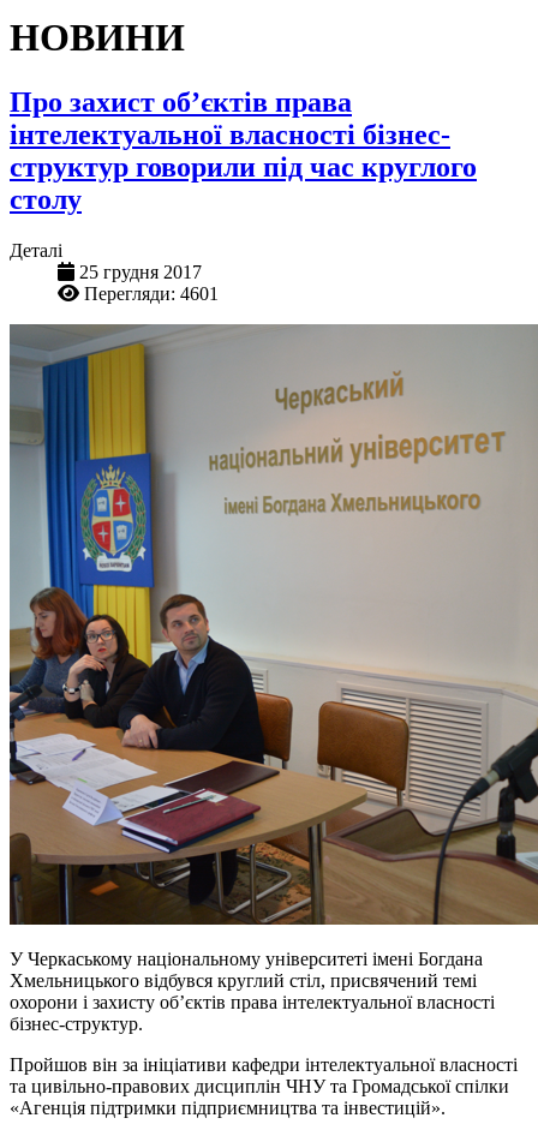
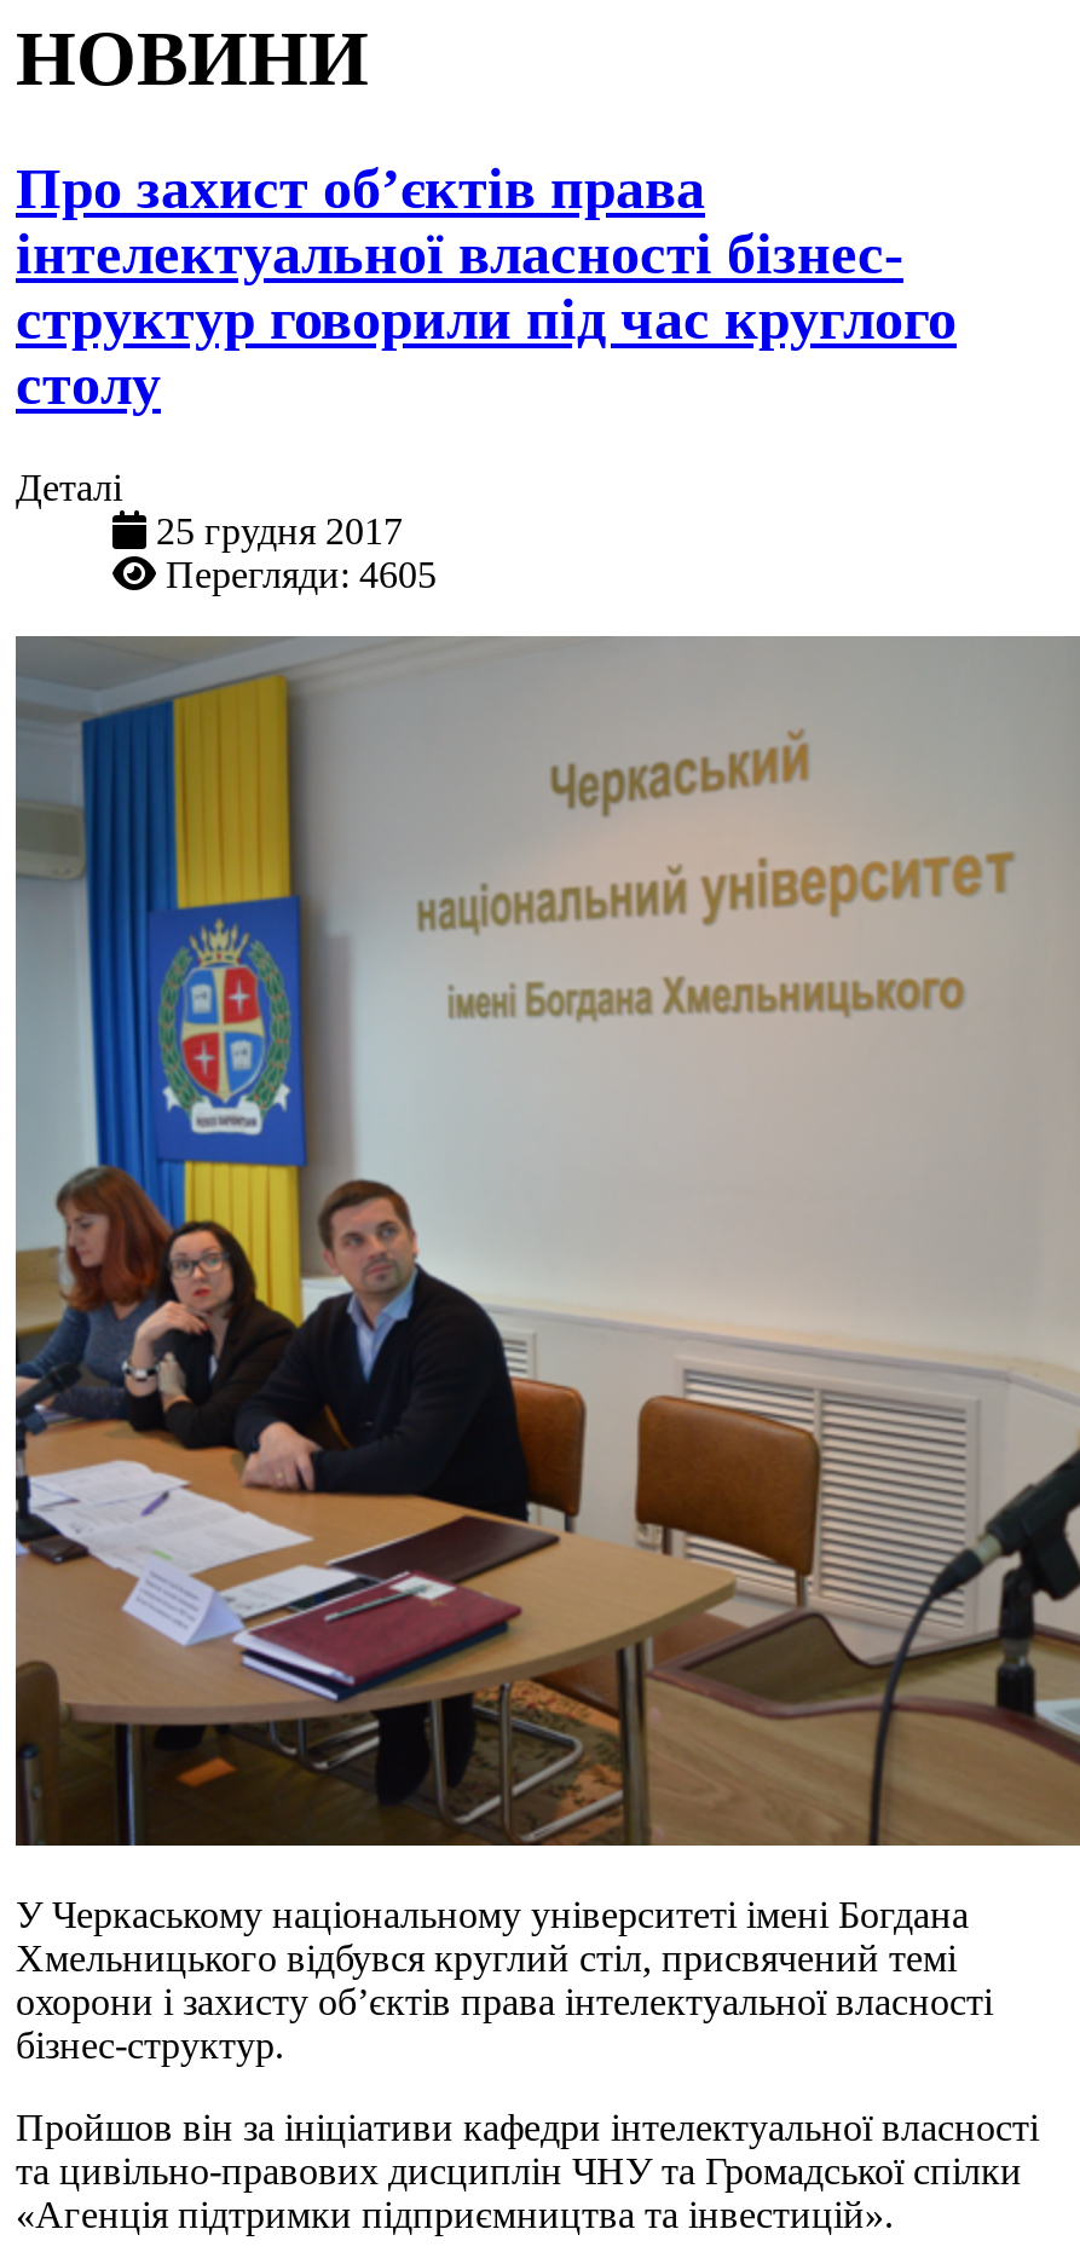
- Перегляди: 4601
+ Перегляди: 4605
